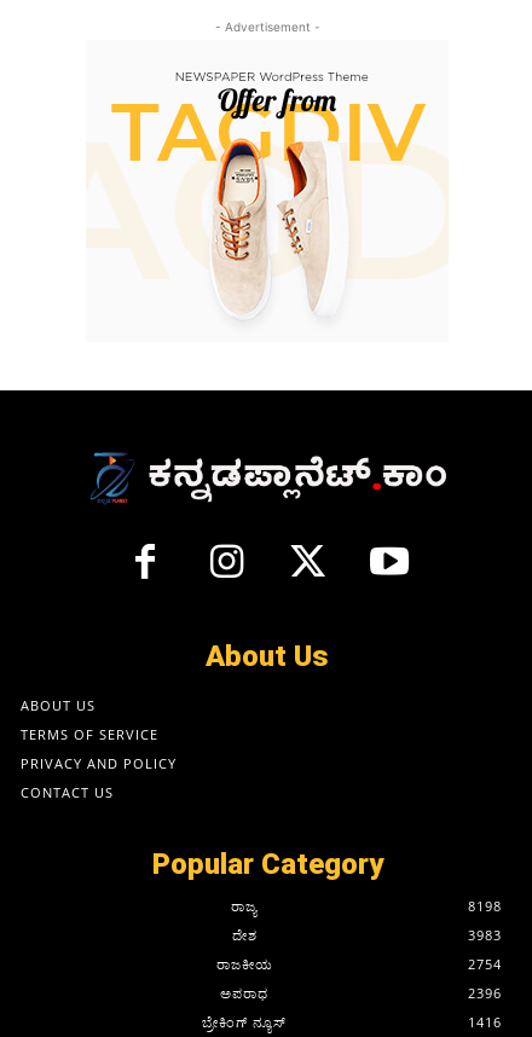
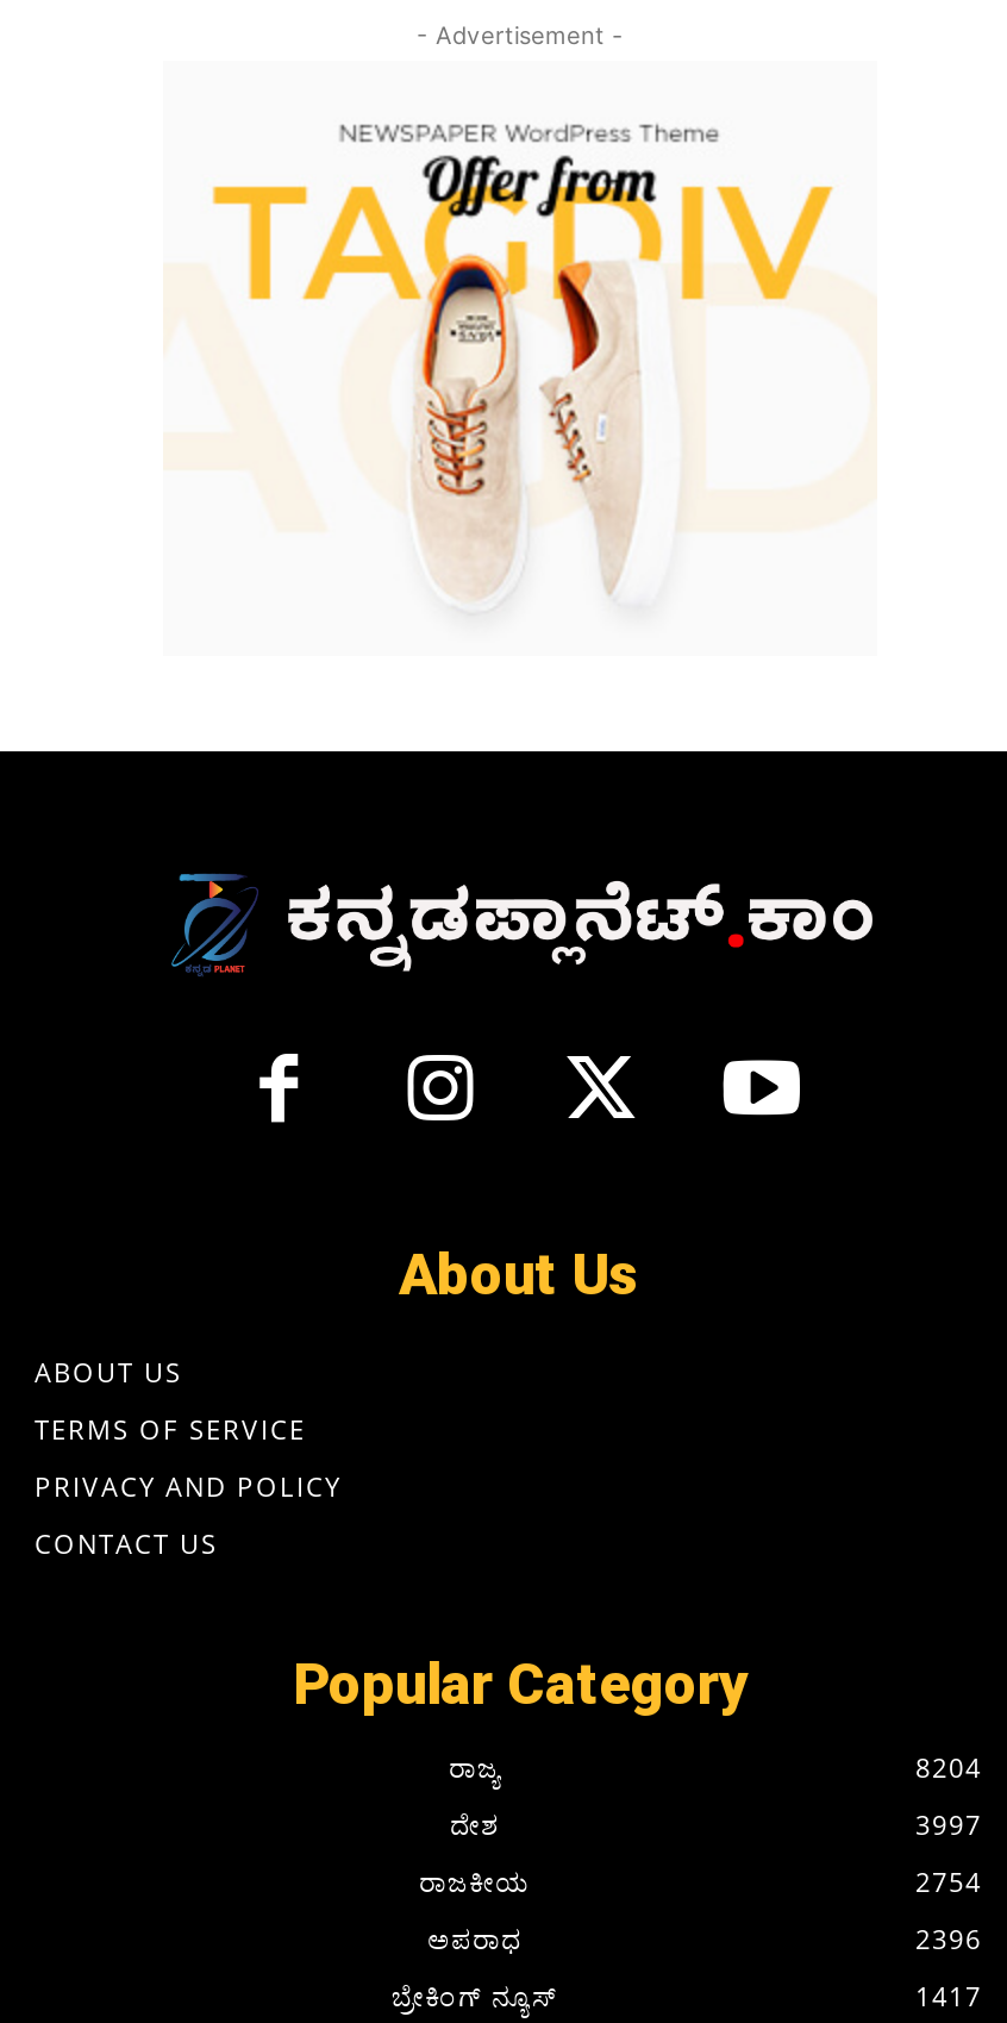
- 8198
+ 8204

- 3983
+ 3997

- 1416
+ 1417
